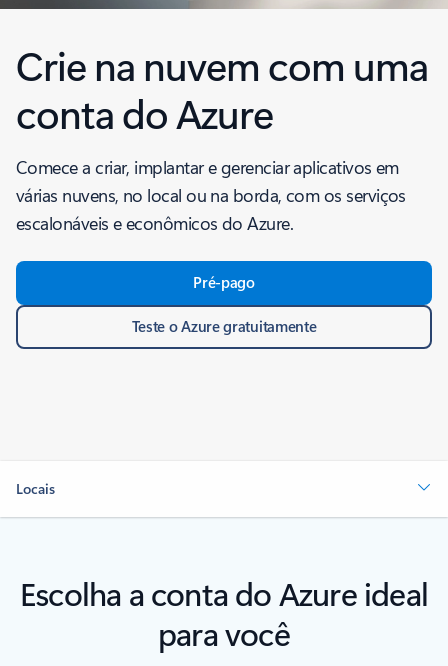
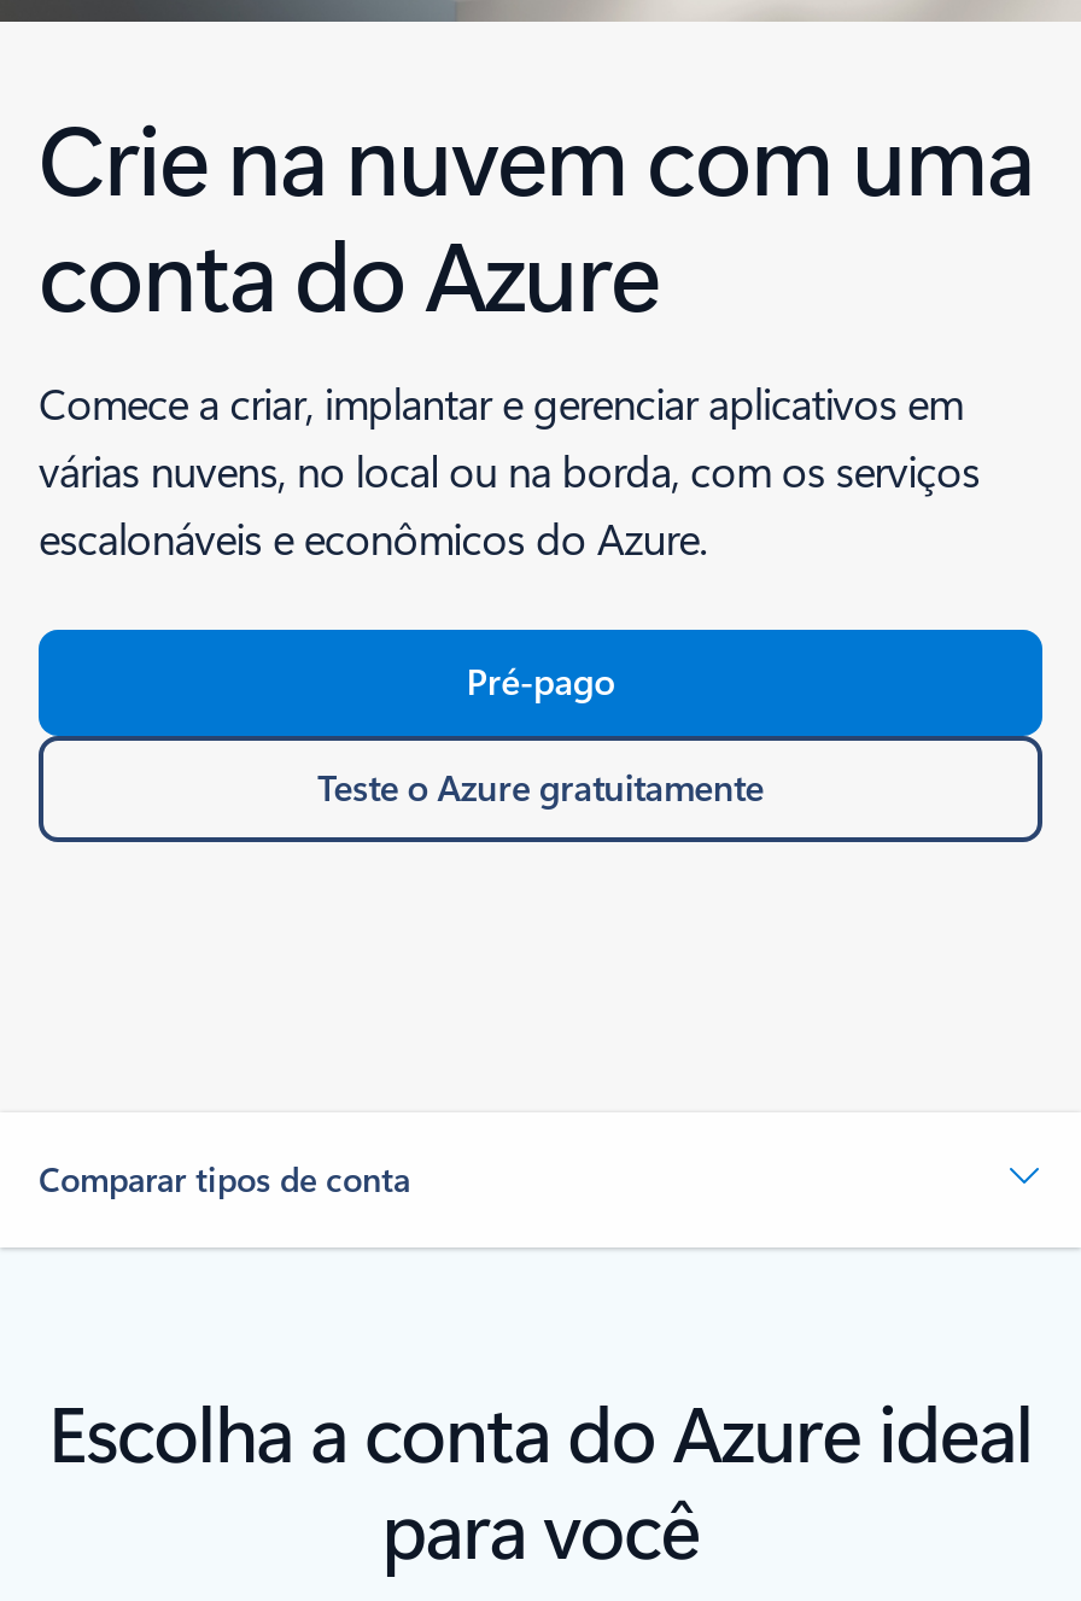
- Locais
+ Comparar tipos de conta
